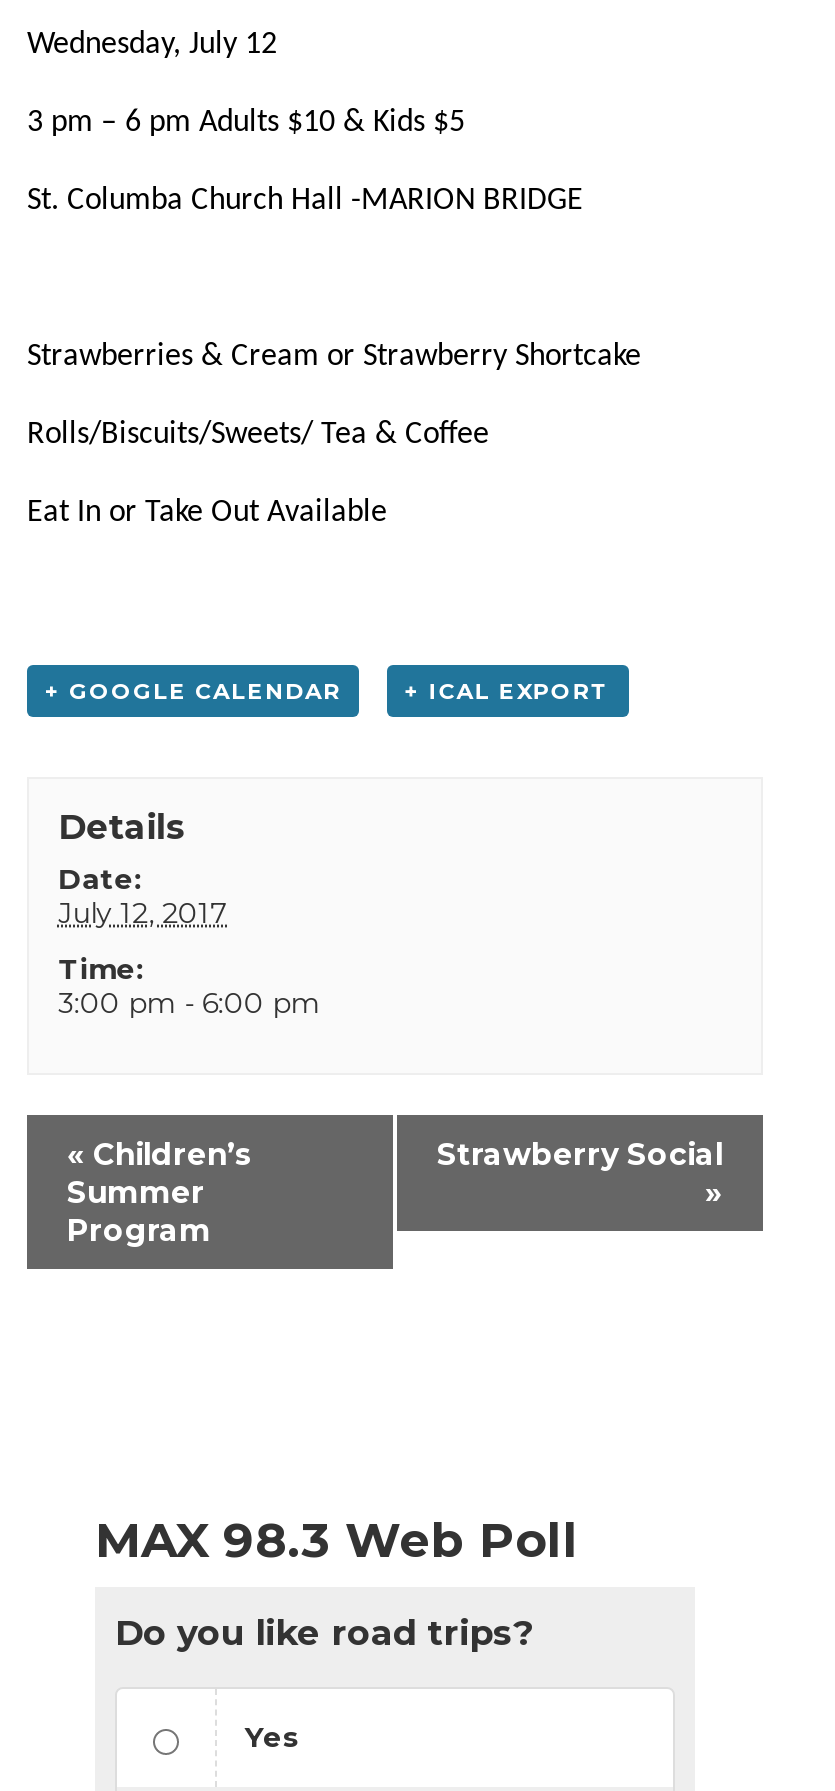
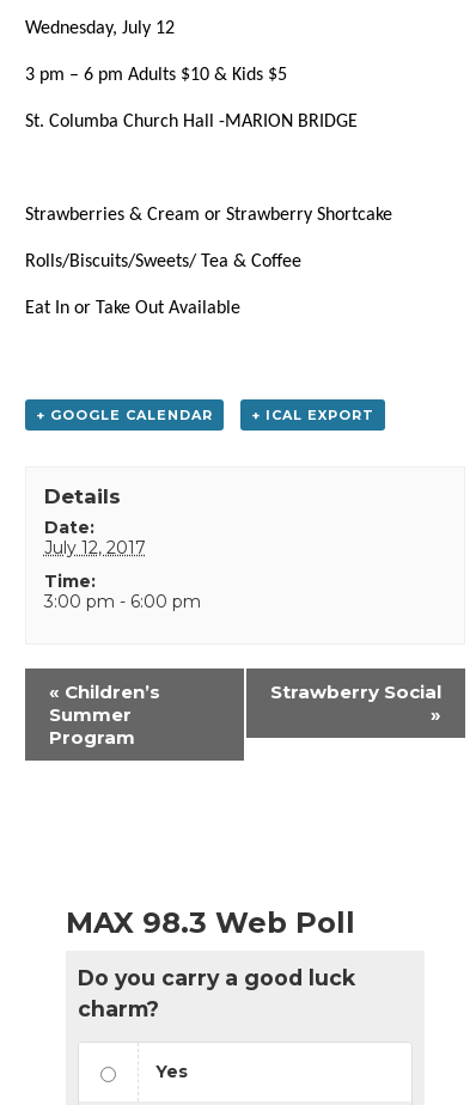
- Do you like road trips?
+ Do you carry a good luck
+ charm?
